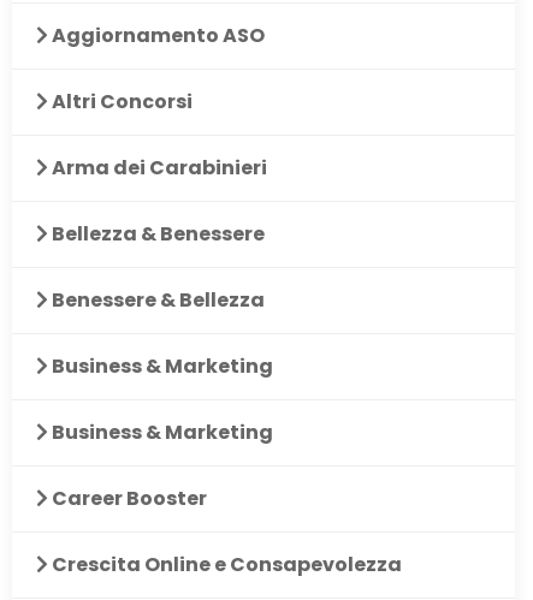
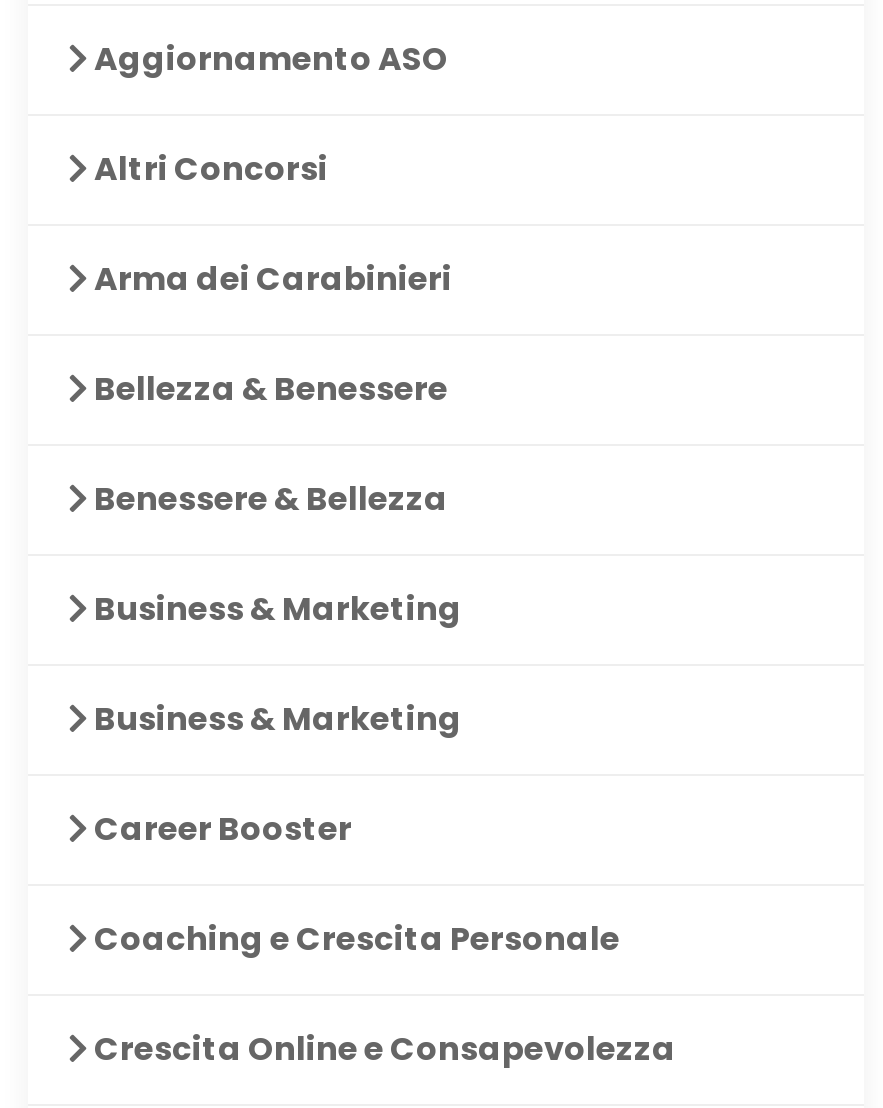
+ Coaching e Crescita Personale
